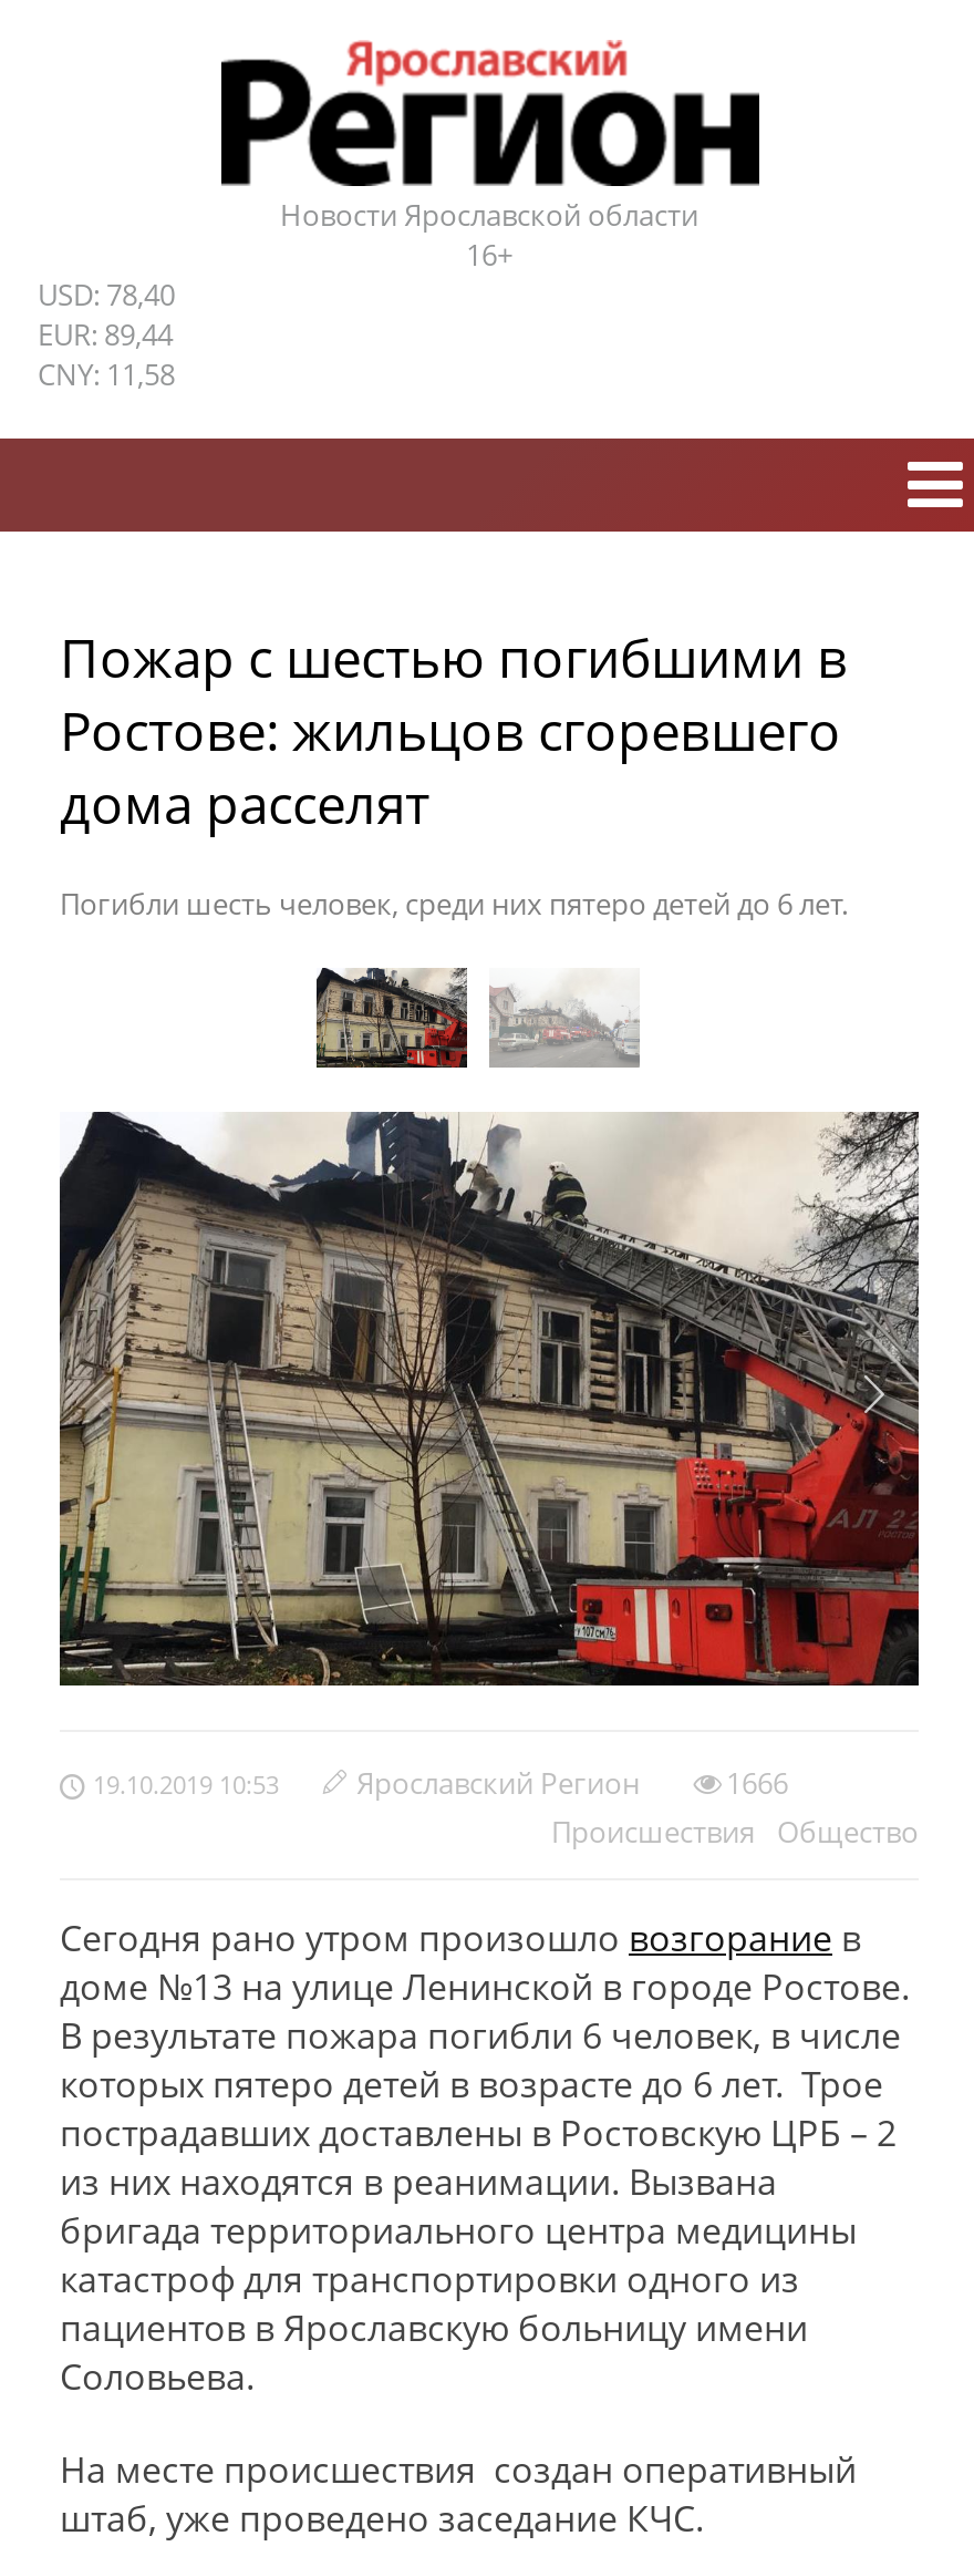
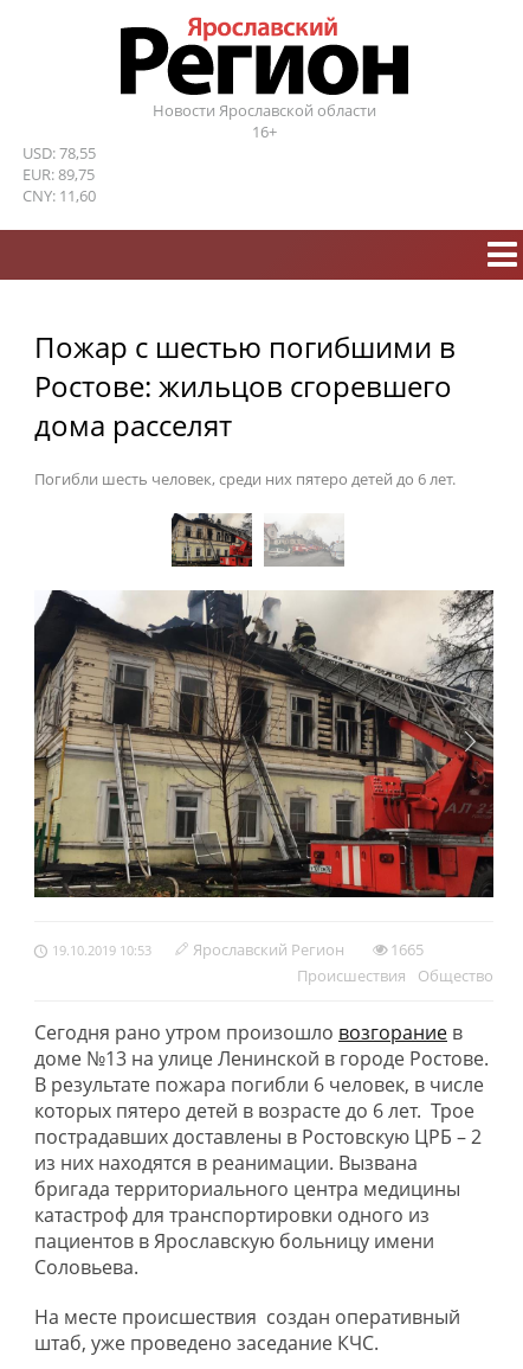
- USD: 78,40
+ USD: 78,55

- EUR: 89,44
+ EUR: 89,75

- CNY: 11,58
+ CNY: 11,60

- 1666
+ 1665
